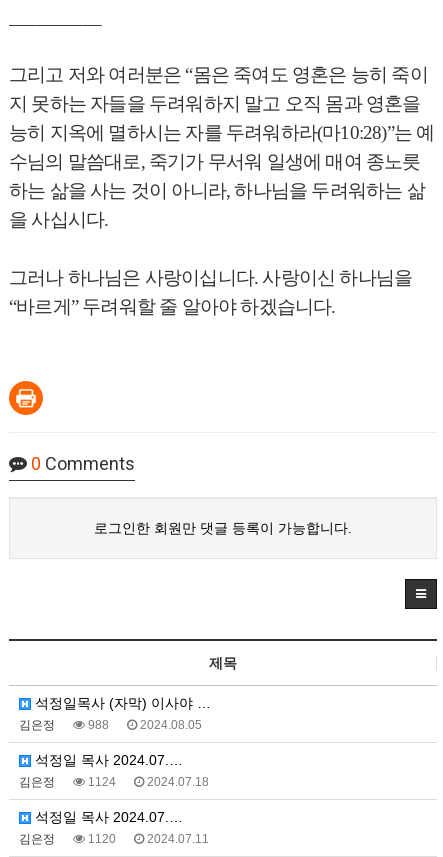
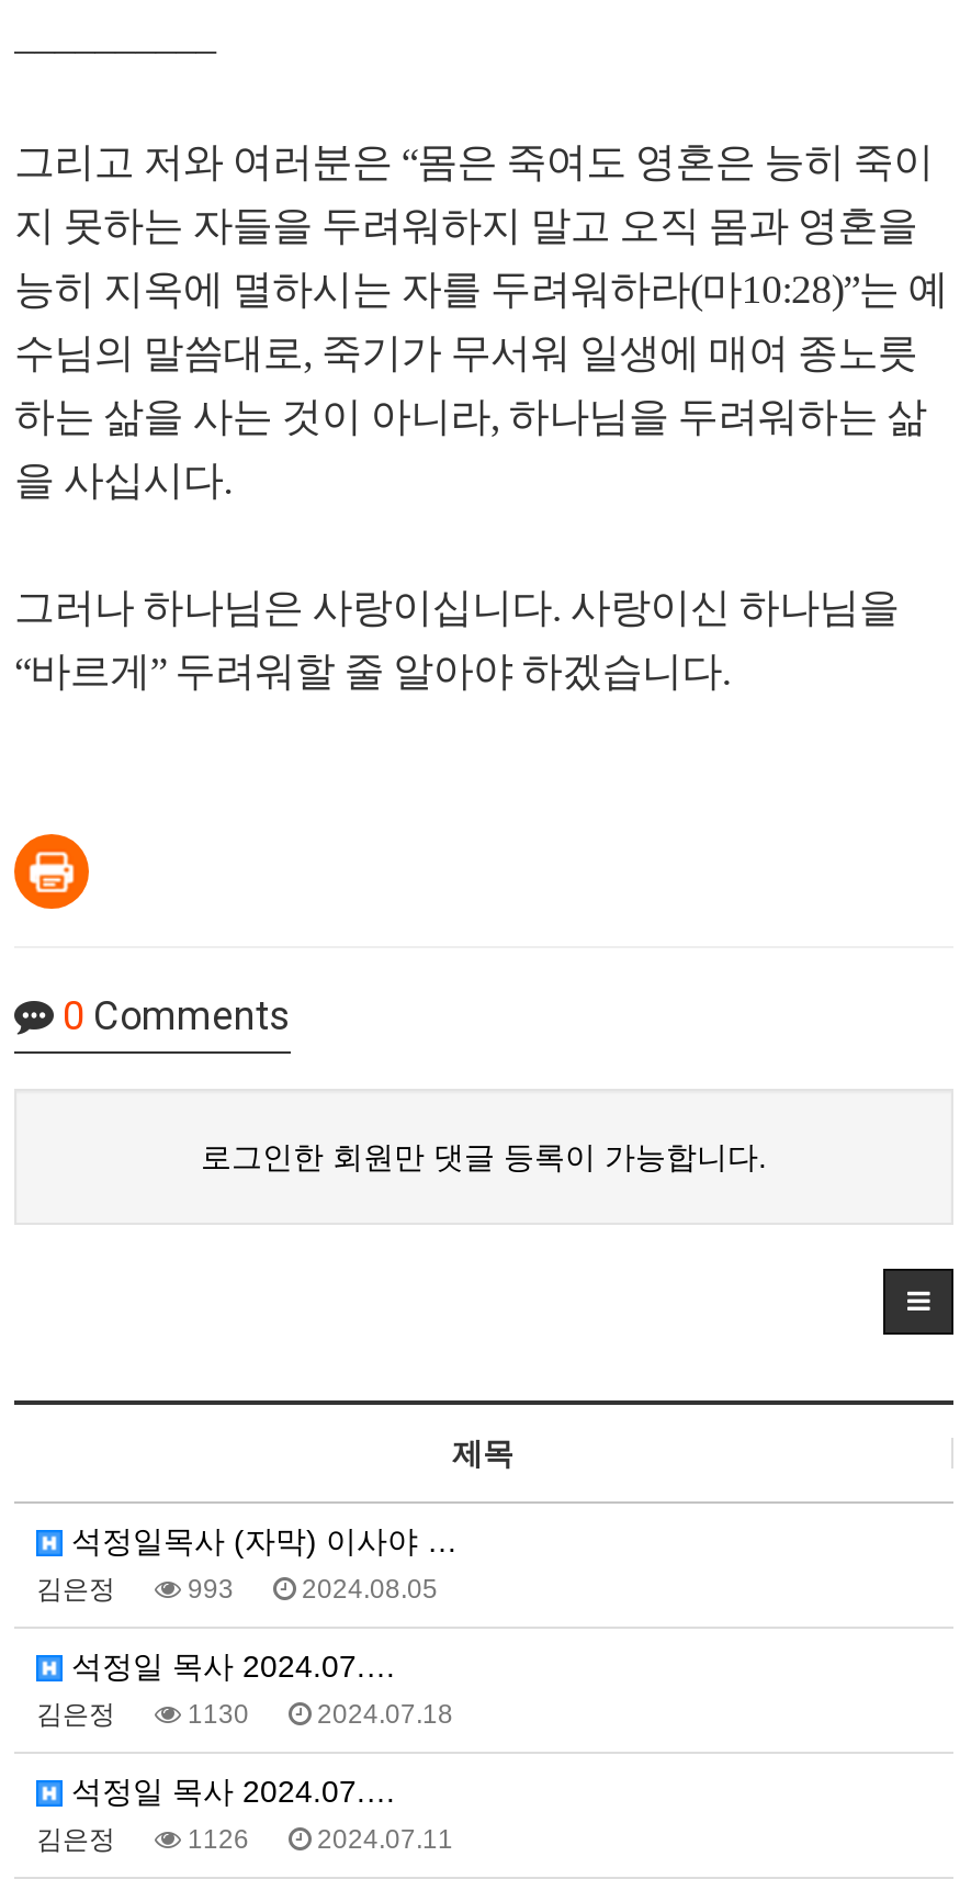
- 988 2024.08.05
+ 993 2024.08.05

- 1124 2024.07.18
+ 1130 2024.07.18

- 1120 2024.07.11
+ 1126 2024.07.11
